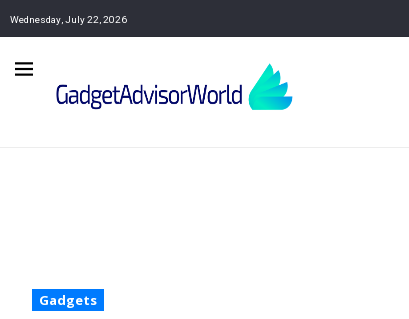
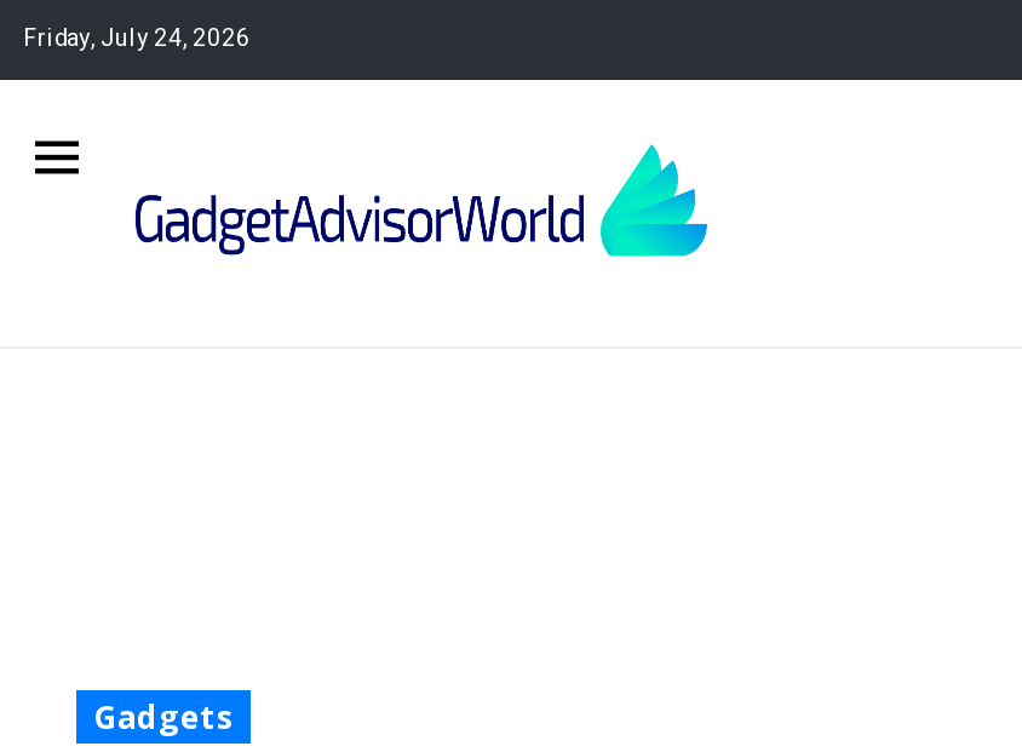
- Wednesday, July 22, 2026
+ Friday, July 24, 2026
